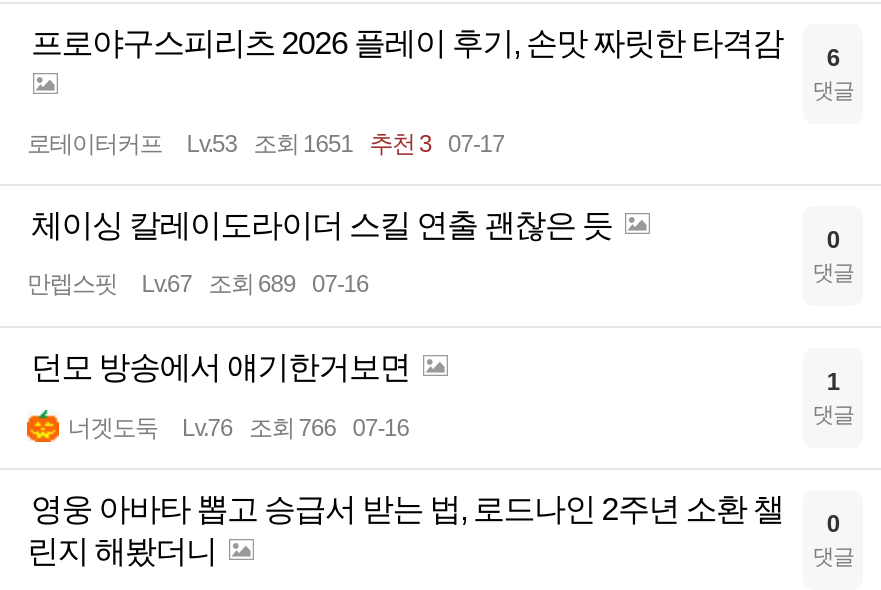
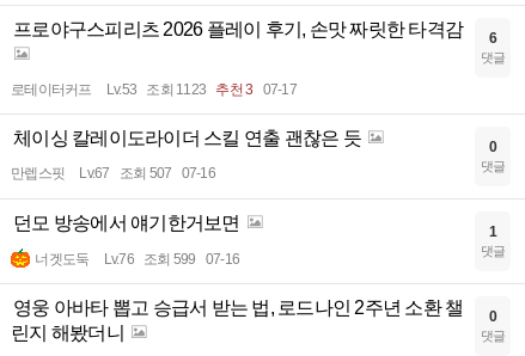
- 로테이터커프 Lv.53 조회 1651 추천 3 07-17
+ 로테이터커프 Lv.53 조회 1123 추천 3 07-17

- Lv.67 조회 689 07-16
+ Lv.67 조회 507 07-16

- 너겟도둑 Lv.76 조회 766 07-16
+ 너겟도둑 Lv.76 조회 599 07-16
